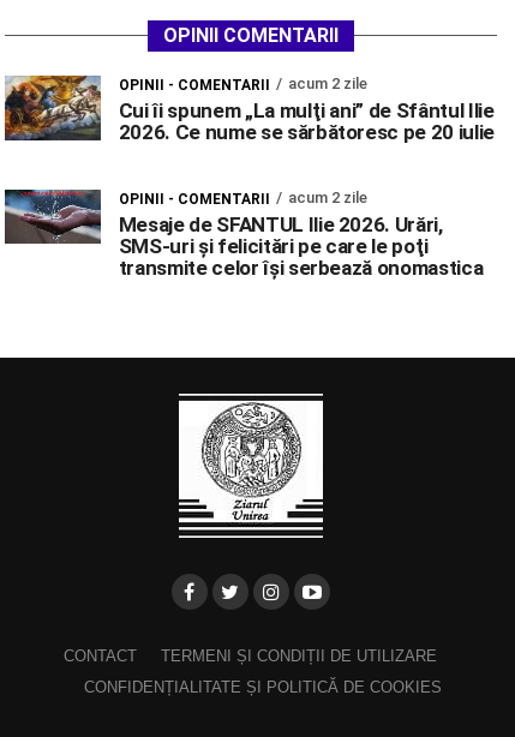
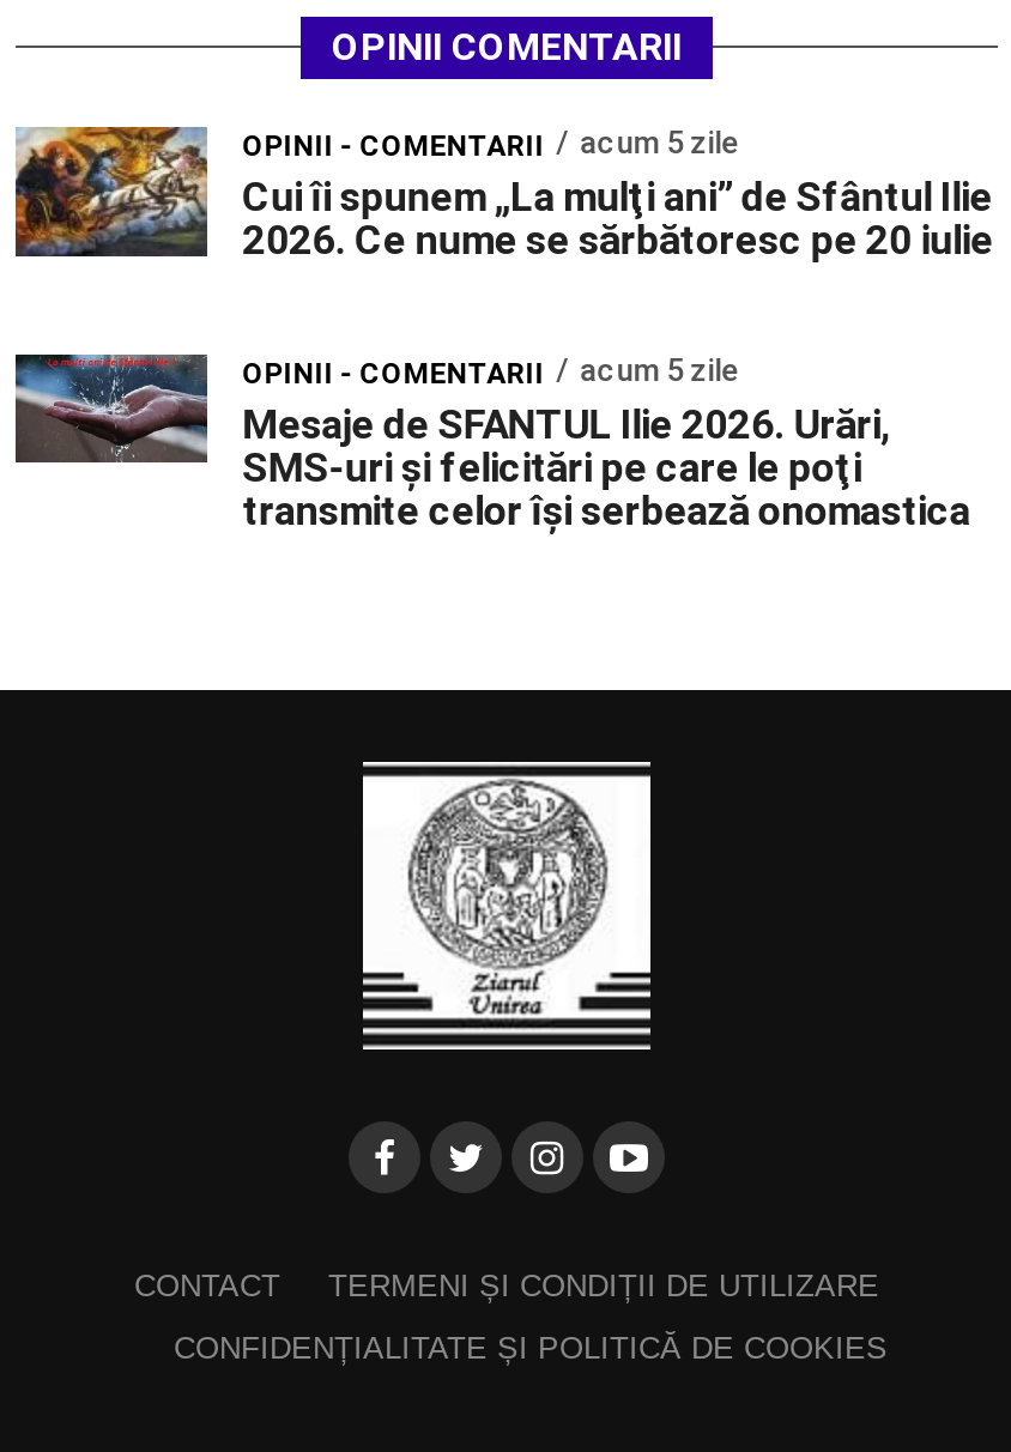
- OPINII - COMENTARII acum 2 zile
+ OPINII - COMENTARII acum 5 zile

- OPINII - COMENTARII acum 2 zile
+ OPINII - COMENTARII acum 5 zile
